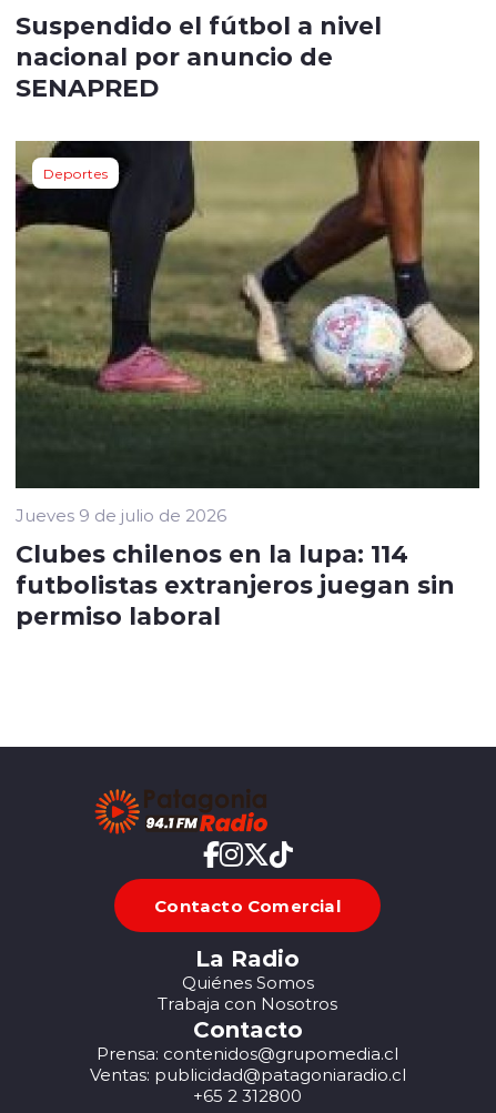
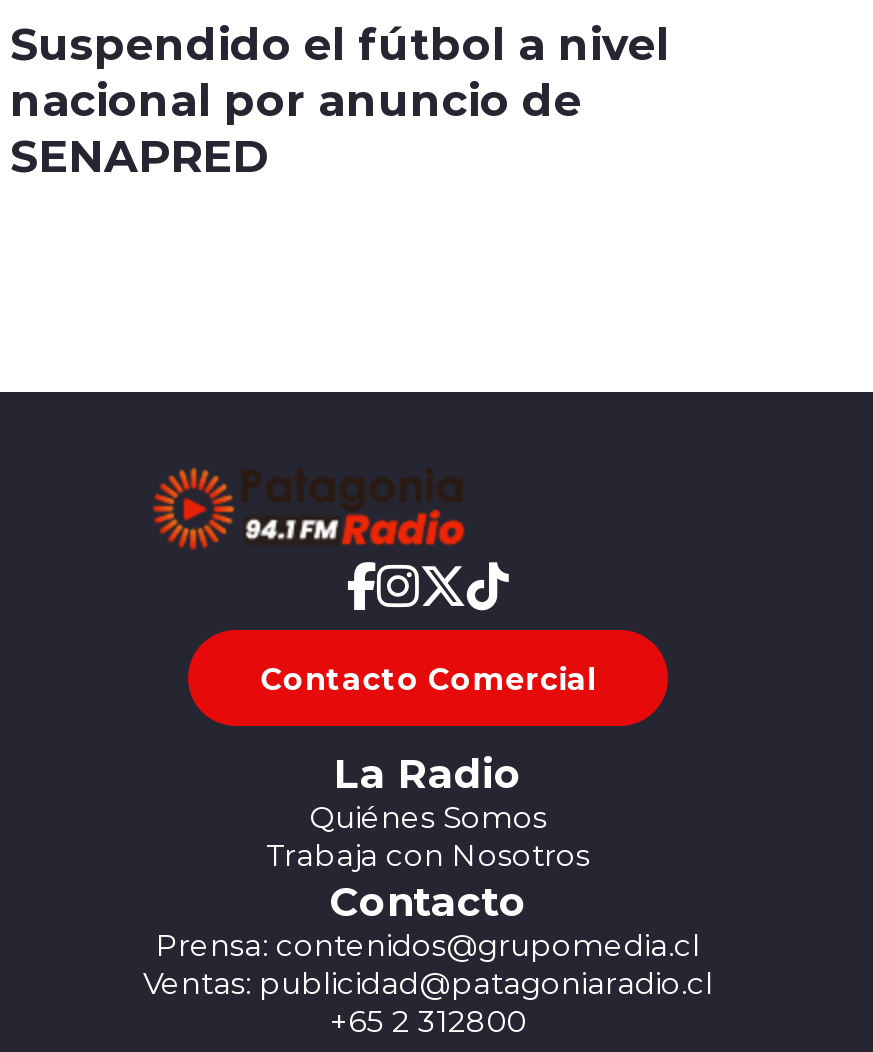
- [image]
- Deportes

- Jueves 9 de julio de 2026
- Clubes chilenos en la lupa: 114
- futbolistas extranjeros juegan sin
- permiso laboral
